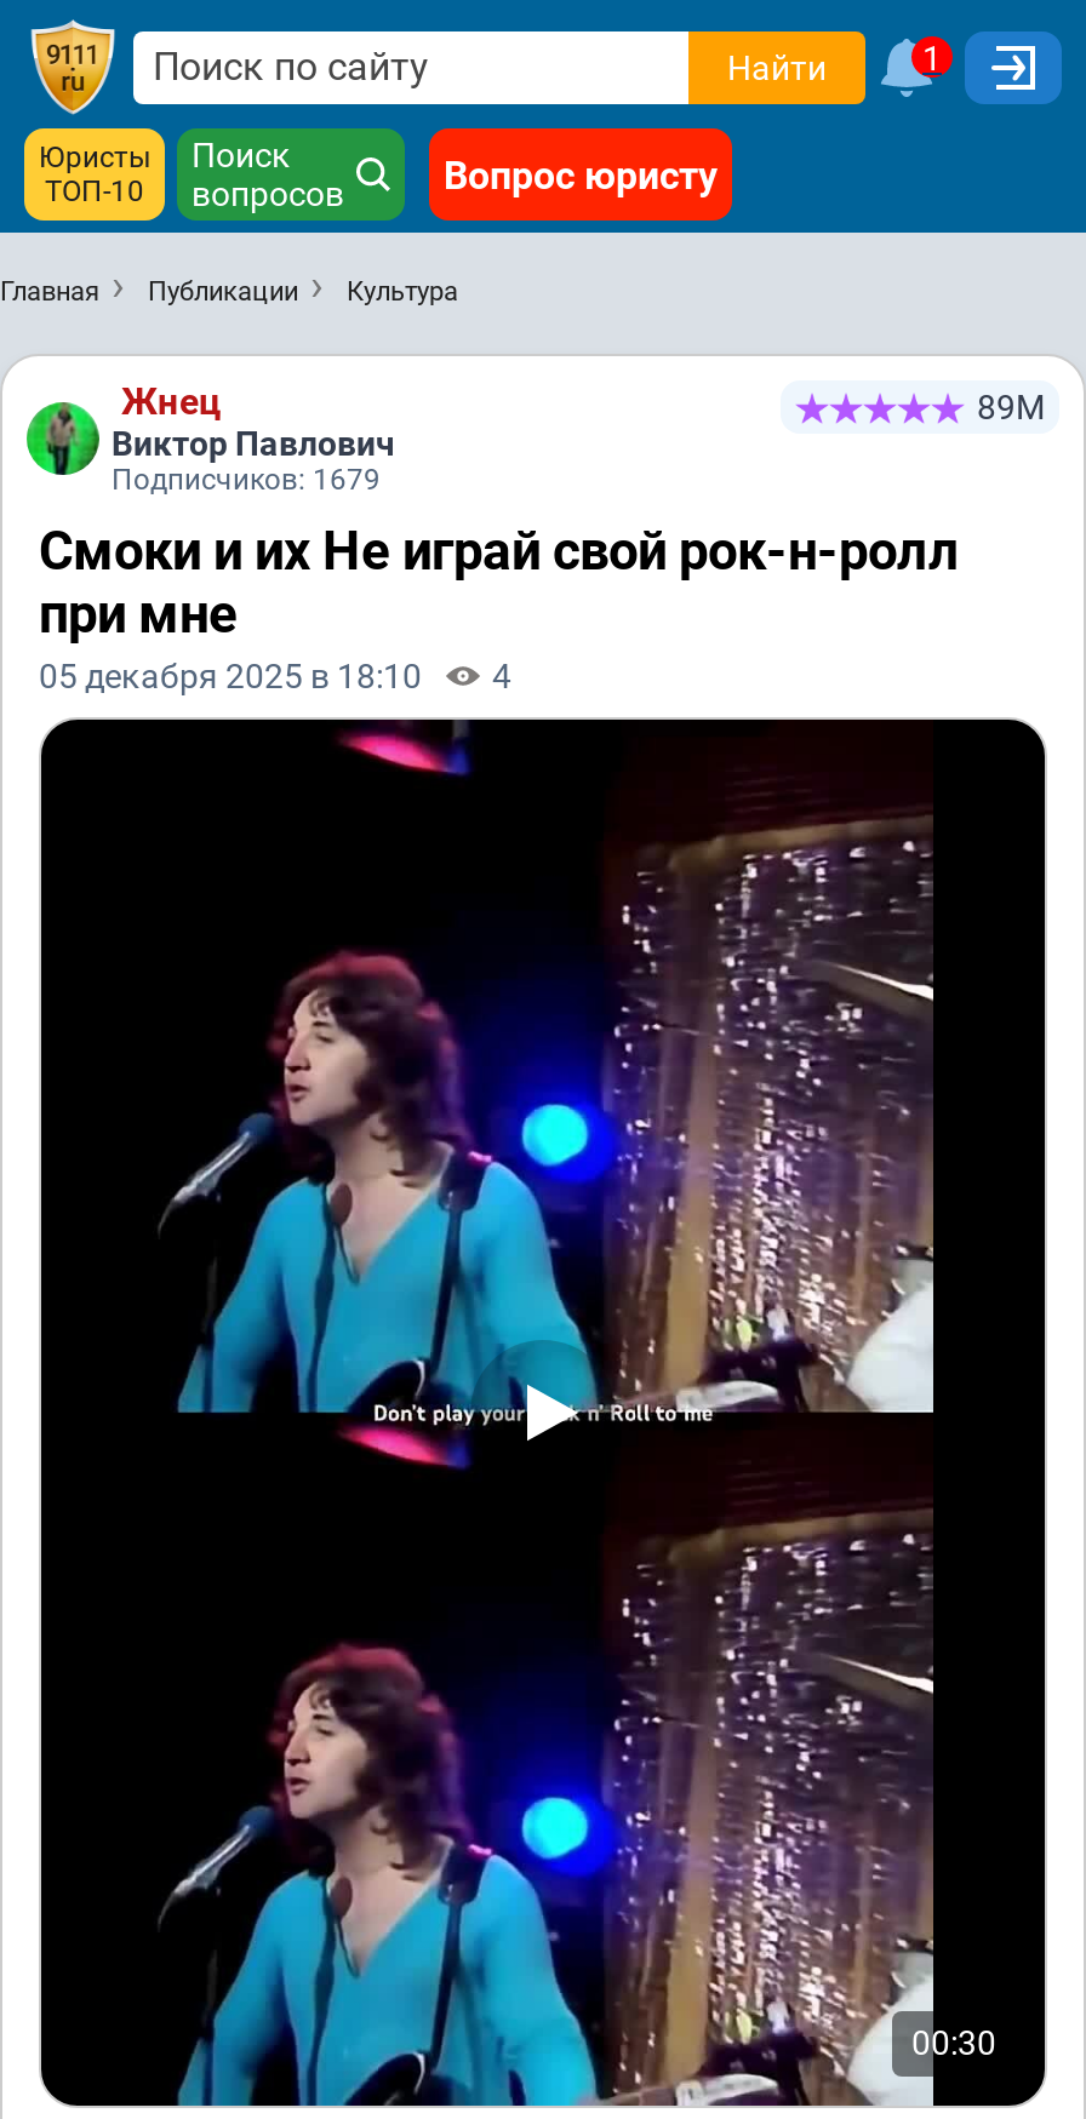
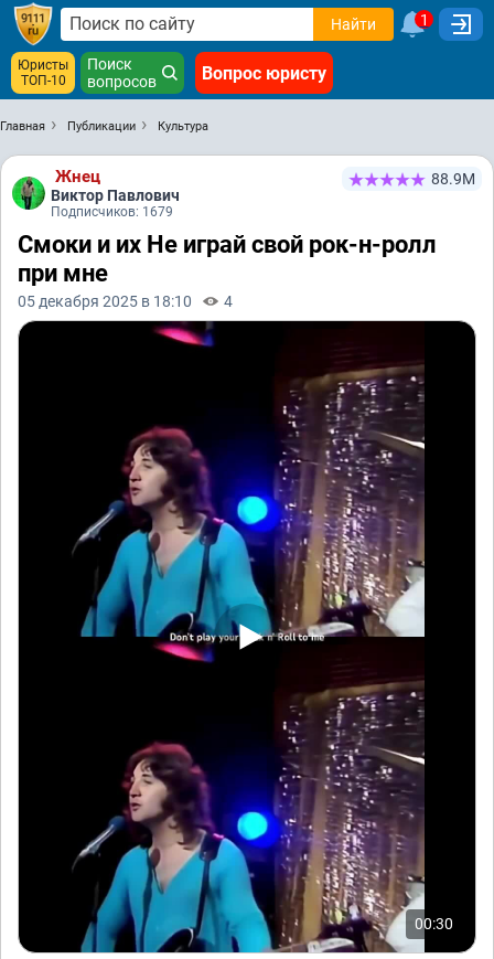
- 89М
+ 88.9М
